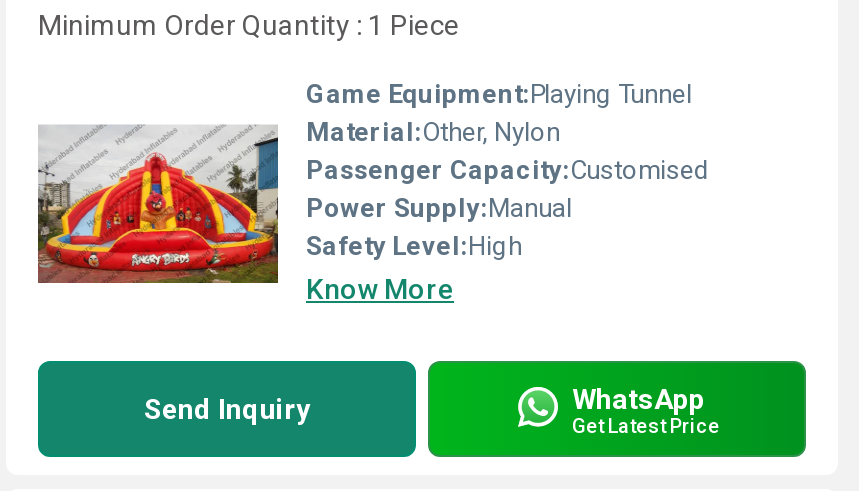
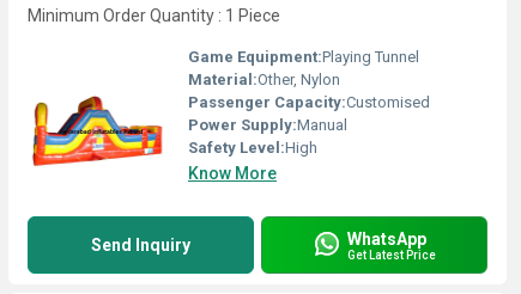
- [image]
+ [image]
